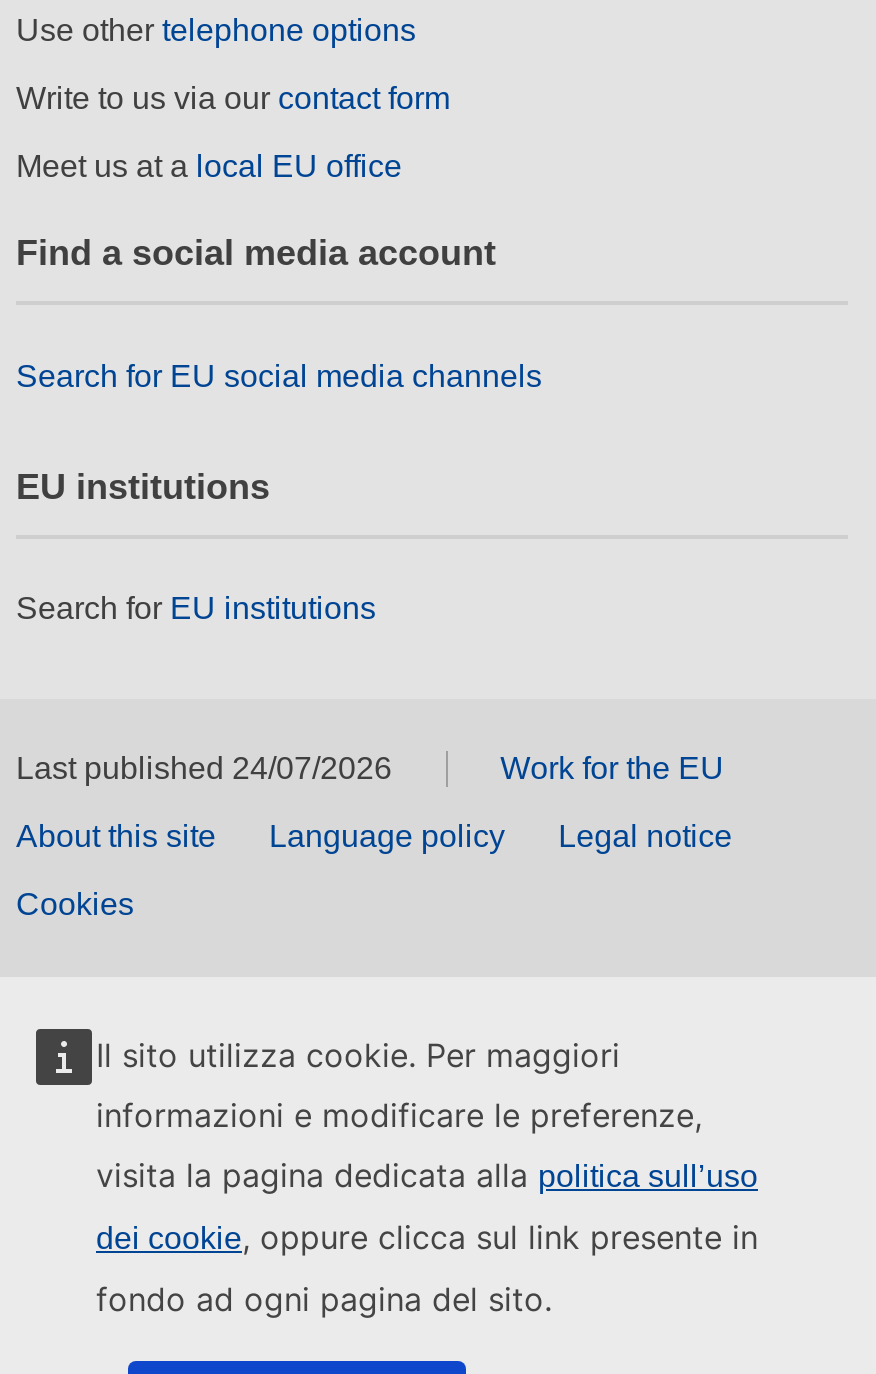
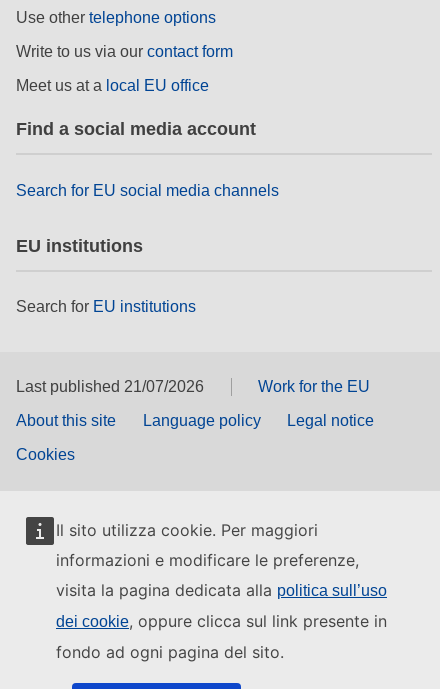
- Last published 24/07/2026
+ Last published 21/07/2026
